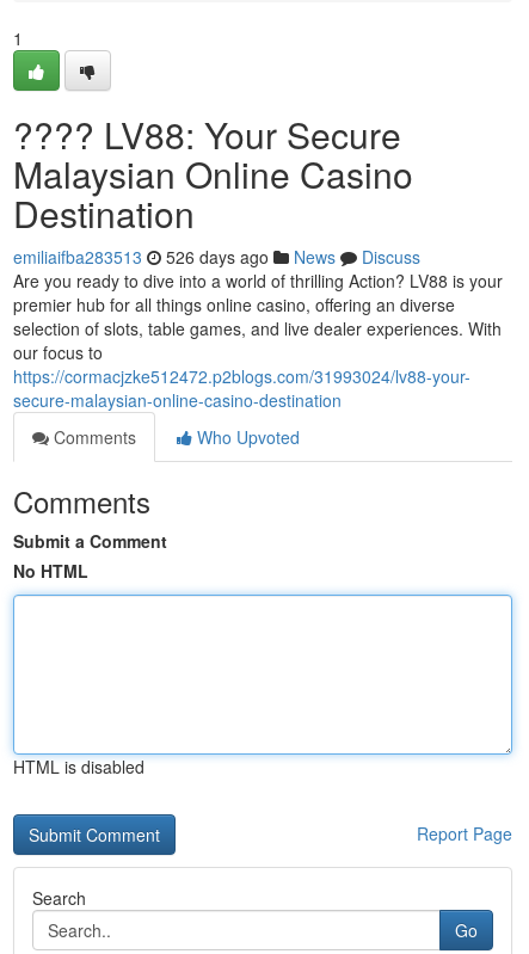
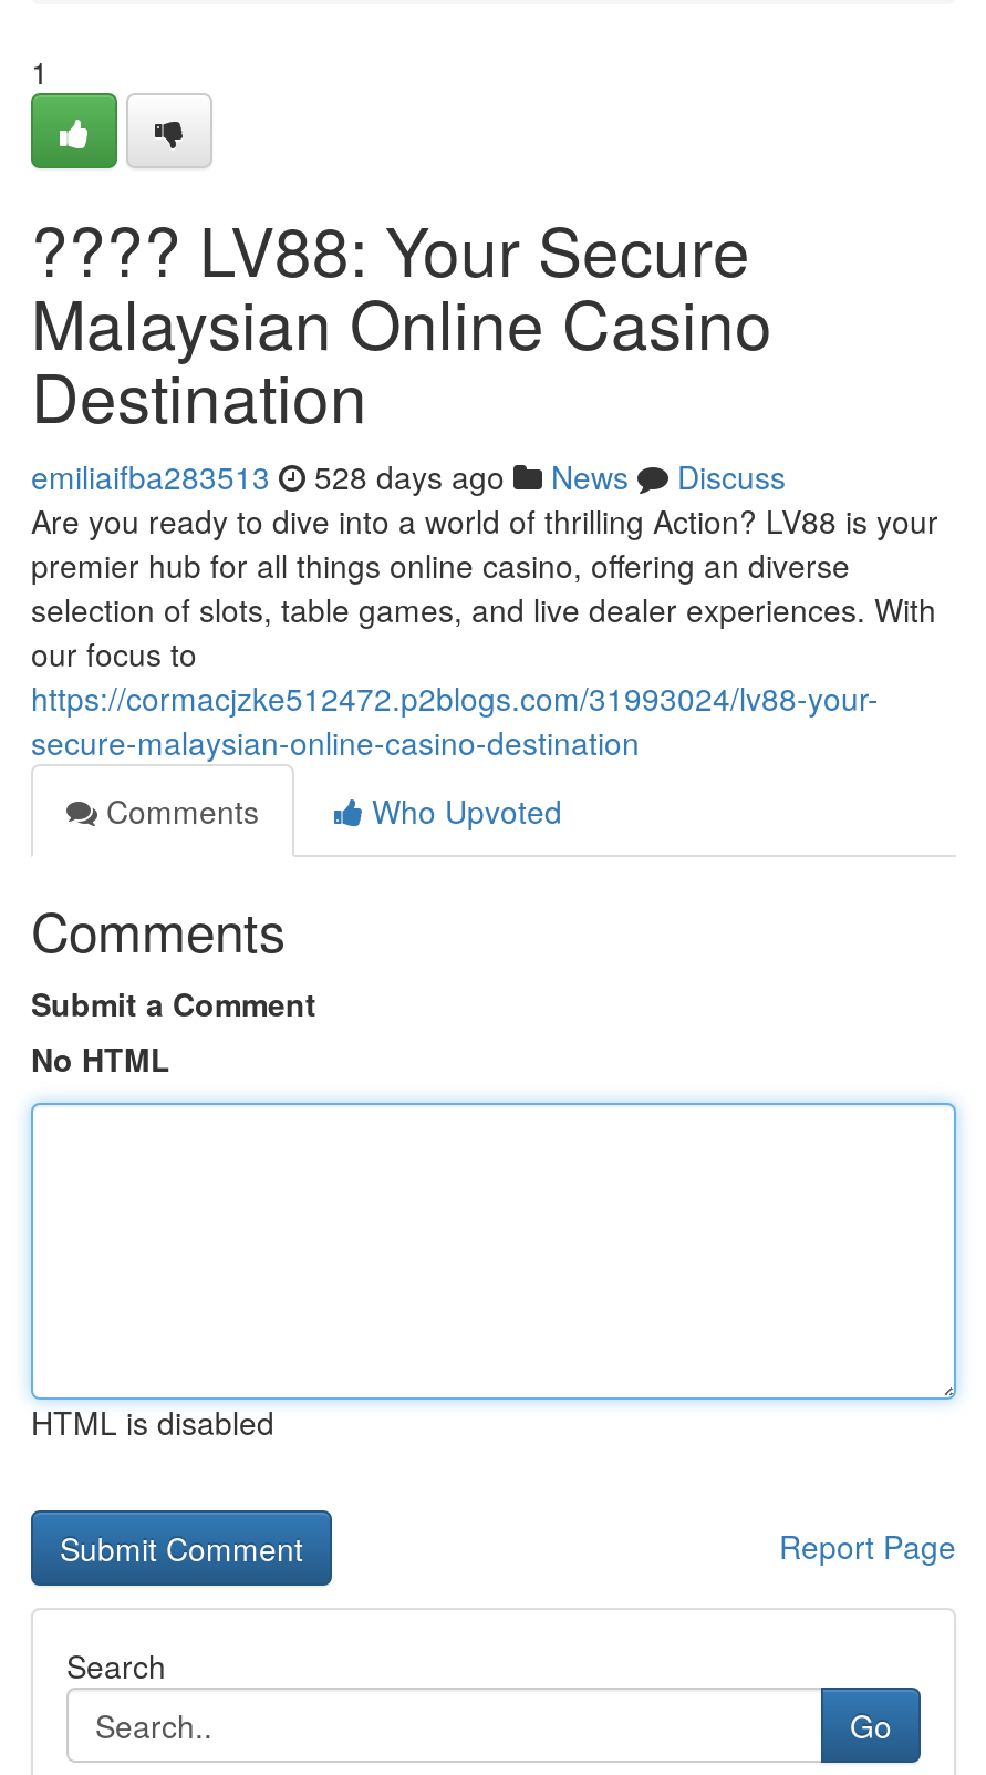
- emiliaifba283513 526 days ago News Discuss
+ emiliaifba283513 528 days ago News Discuss
